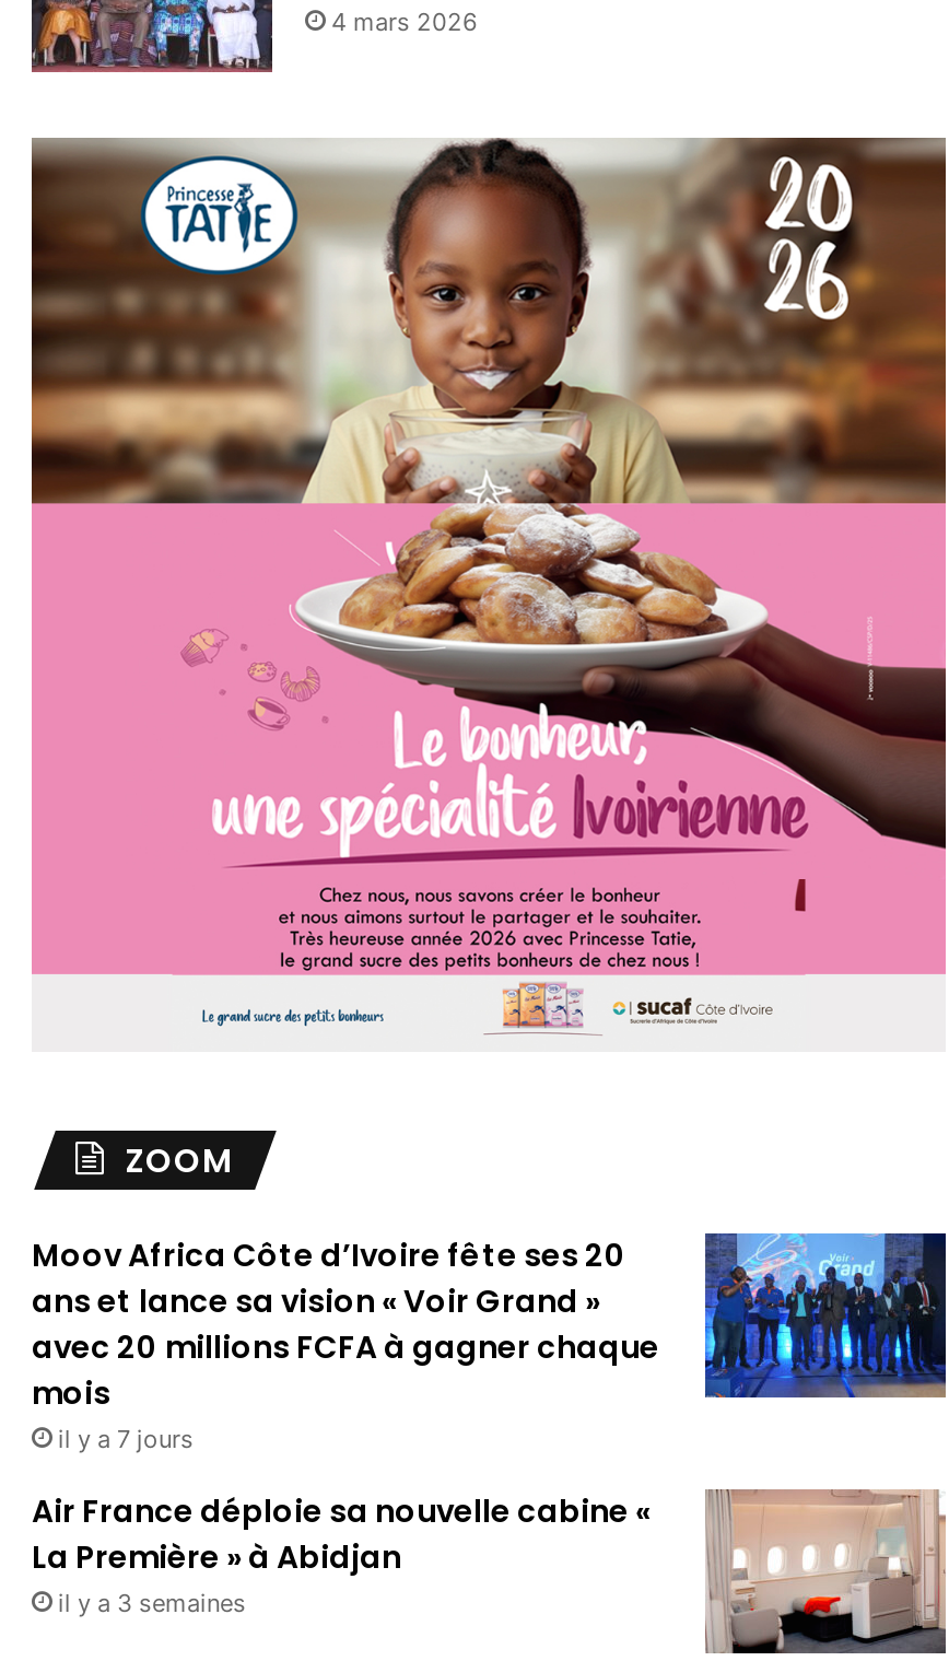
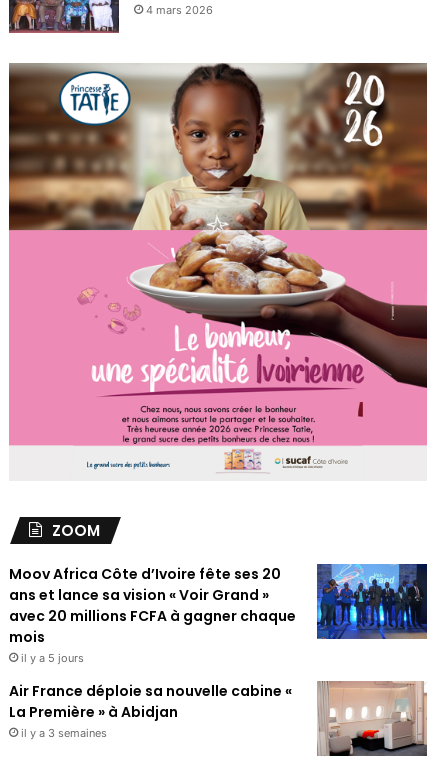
- il y a 7 jours
+ il y a 5 jours
